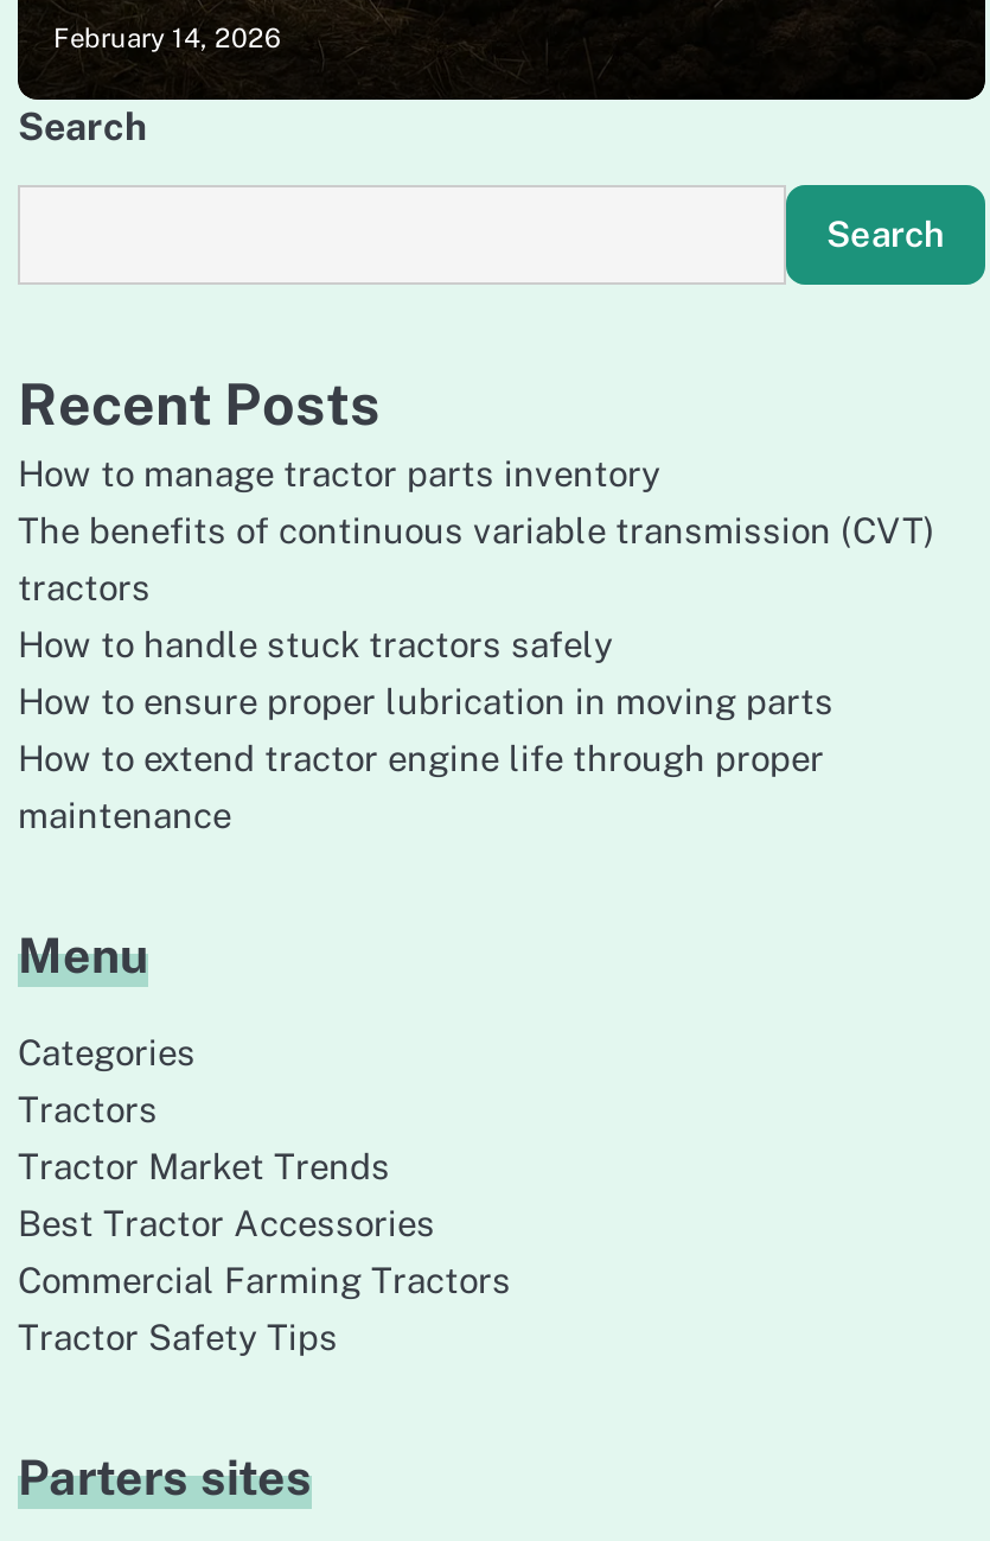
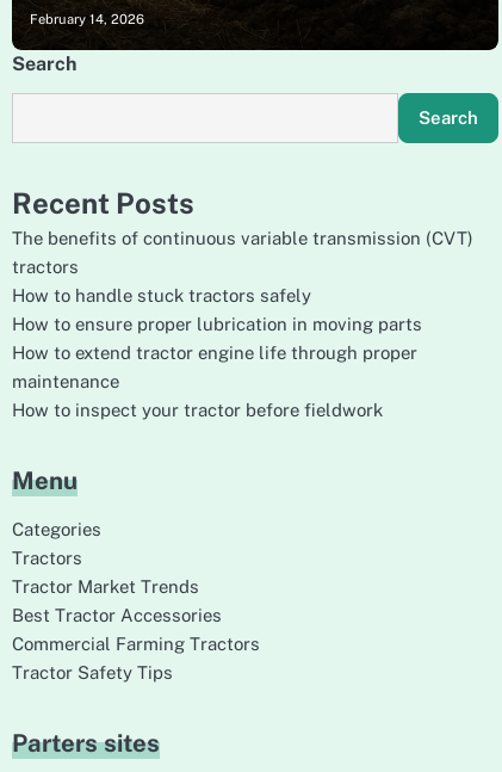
- How to manage tractor parts inventory

moved up: The benefits of continuous variable transmission (CVT) | tractors | How to handle stuck tractors safely | How to ensure proper lubrication in moving parts | How to extend tractor engine life through proper | maintenance

+ How to inspect your tractor before fieldwork
